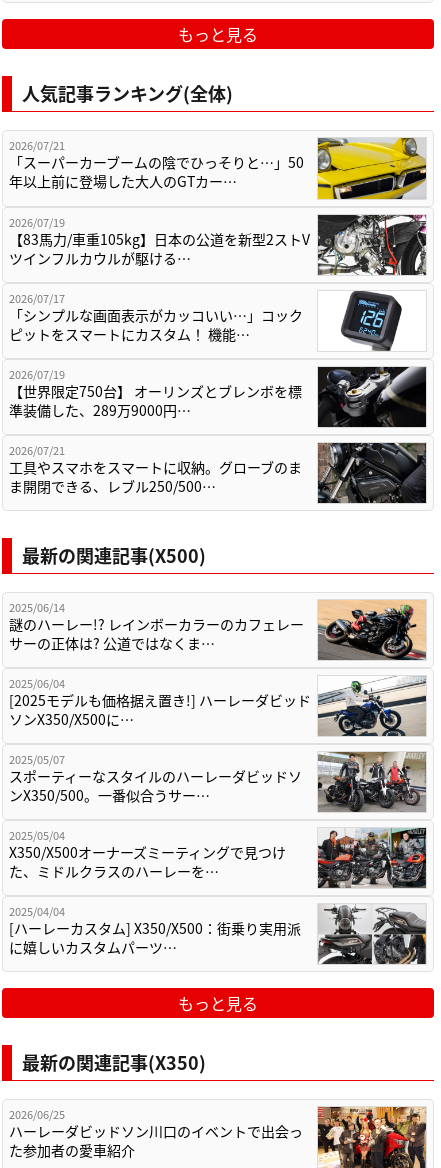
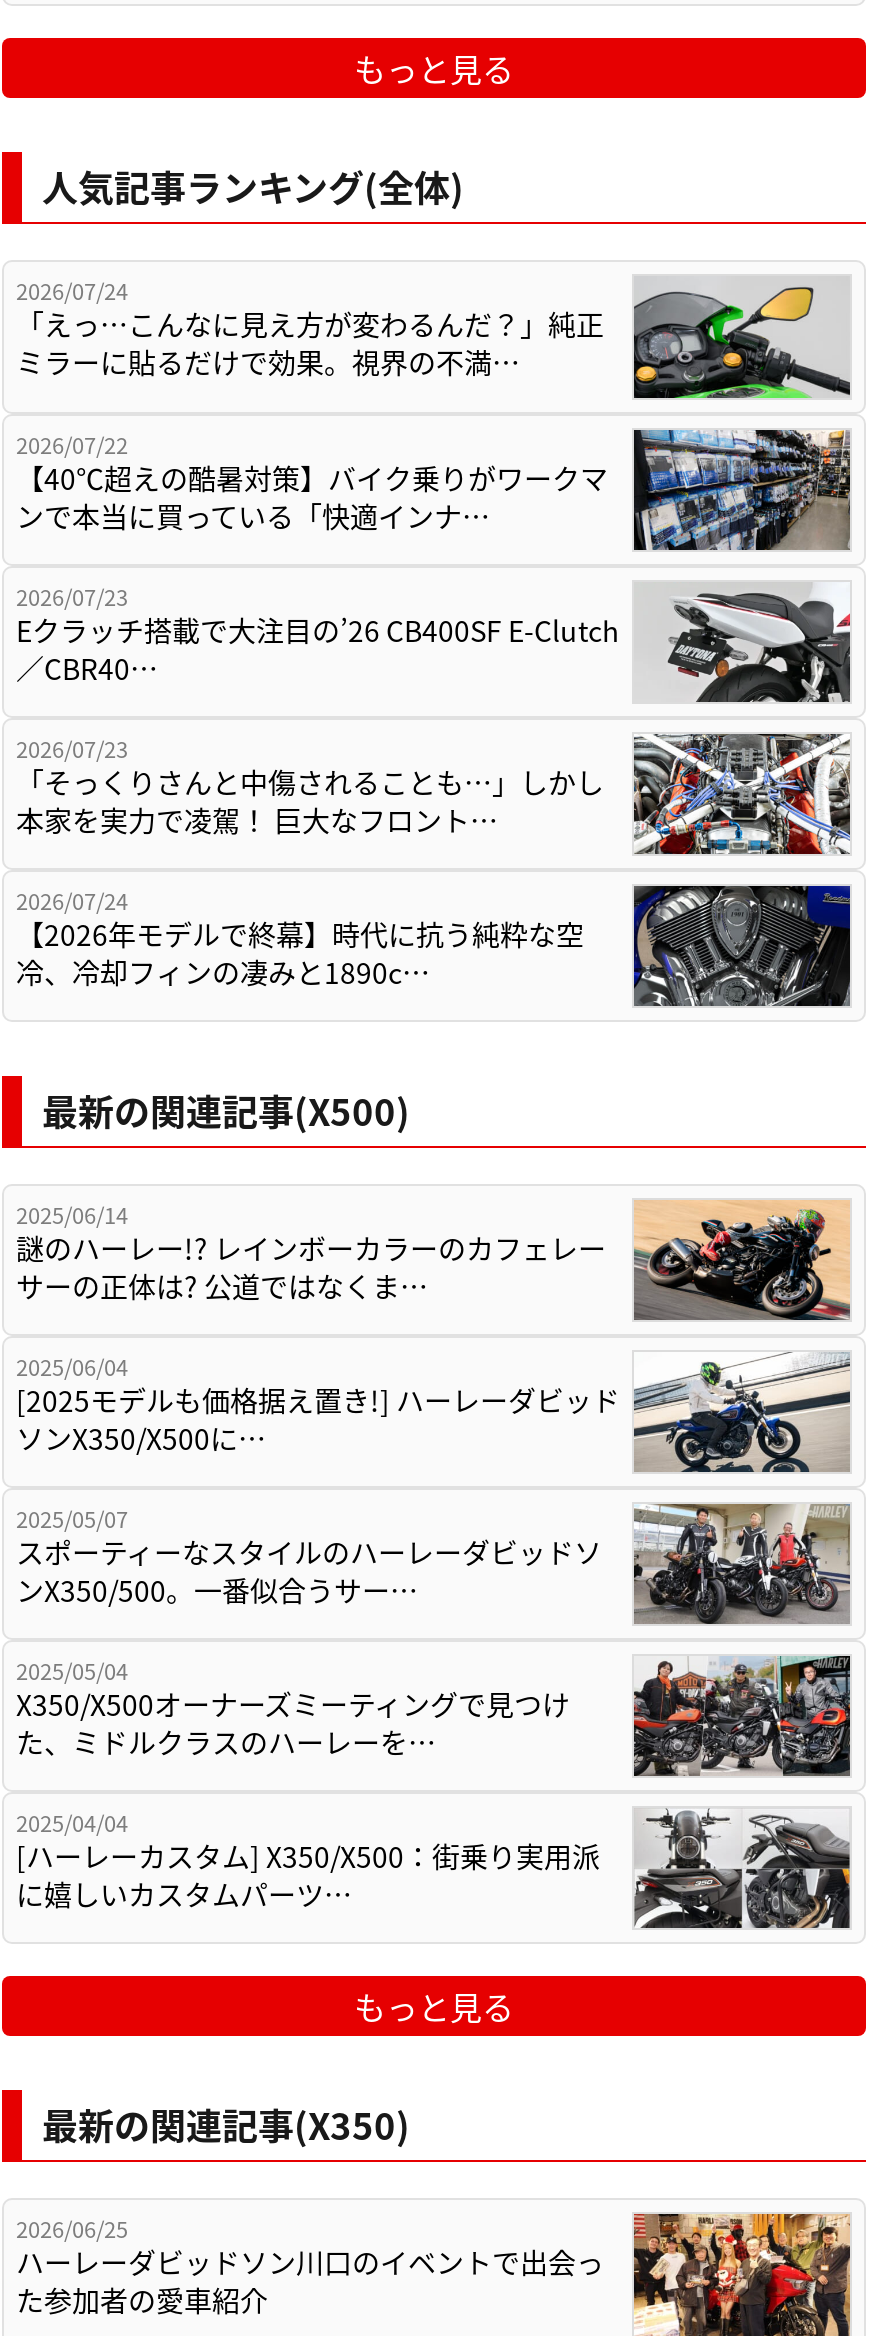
- [image]
- 2026/07/21
- 「スーパーカーブームの陰でひっそりと…」50
- 年以上前に登場した大人のGTカー…
+ [image]
+ 2026/07/24
+ 「えっ…こんなに見え方が変わるんだ？」純正
+ ミラーに貼るだけで効果。視界の不満…

- [image]
- 2026/07/19
- 【83馬力/車重105kg】日本の公道を新型2ストV
- ツインフルカウルが駆ける…
+ [image]
+ 2026/07/22
+ 【40℃超えの酷暑対策】バイク乗りがワークマ
+ ンで本当に買っている「快適インナ…

- [image]
- 2026/07/17
- 「シンプルな画面表示がカッコいい…」コック
- ピットをスマートにカスタム！ 機能…
+ [image]
+ 2026/07/23
+ Eクラッチ搭載で大注目の’26 CB400SF E-Clutch
+ ／CBR40…

- [image]
- 2026/07/19
- 【世界限定750台】 オーリンズとブレンボを標
- 準装備した、289万9000円…
+ [image]
+ 2026/07/23
+ 「そっくりさんと中傷されることも…」しかし
+ 本家を実力で凌駕！ 巨大なフロント…

- [image]
- 2026/07/21
- 工具やスマホをスマートに収納。グローブのま
- ま開閉できる、レブル250/500…
+ [image]
+ 2026/07/24
+ 【2026年モデルで終幕】時代に抗う純粋な空
+ 冷、冷却フィンの凄みと1890c…
